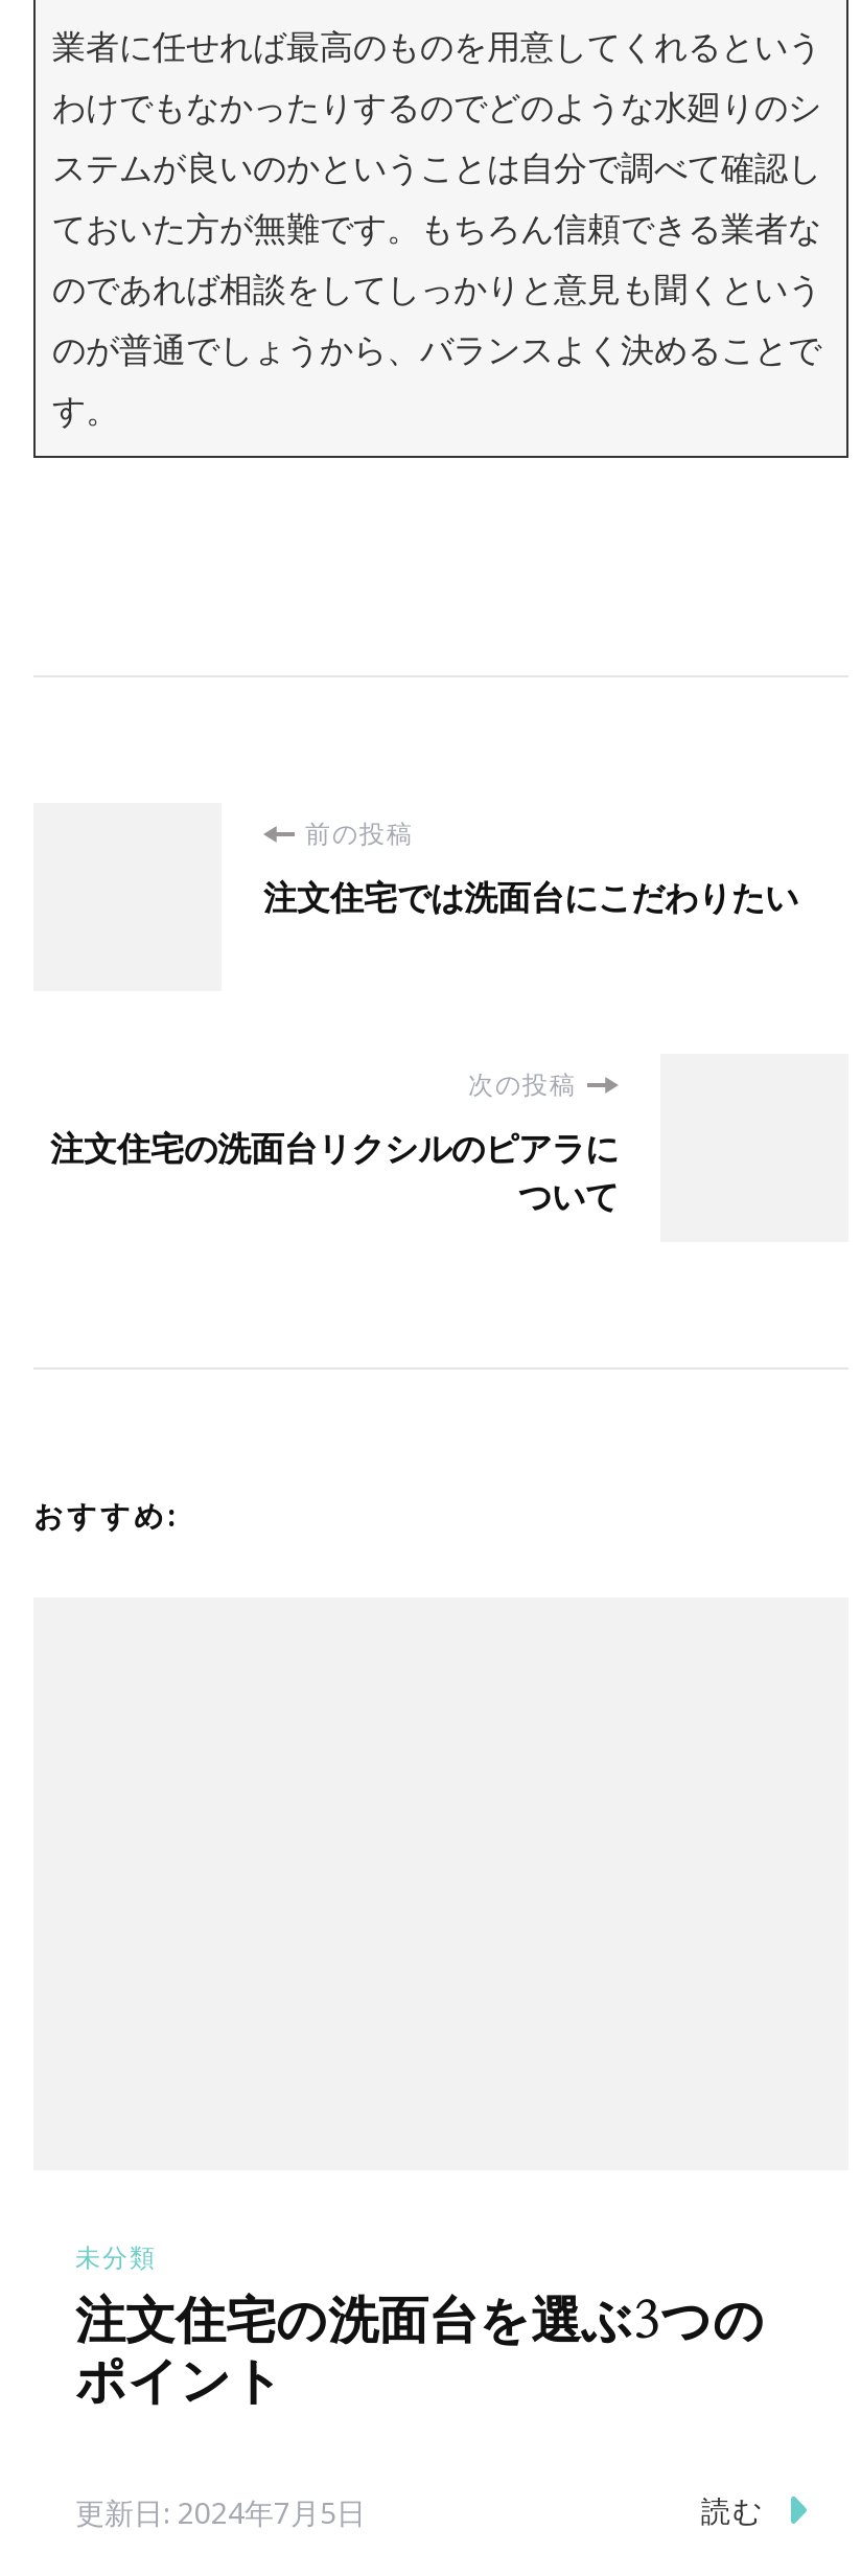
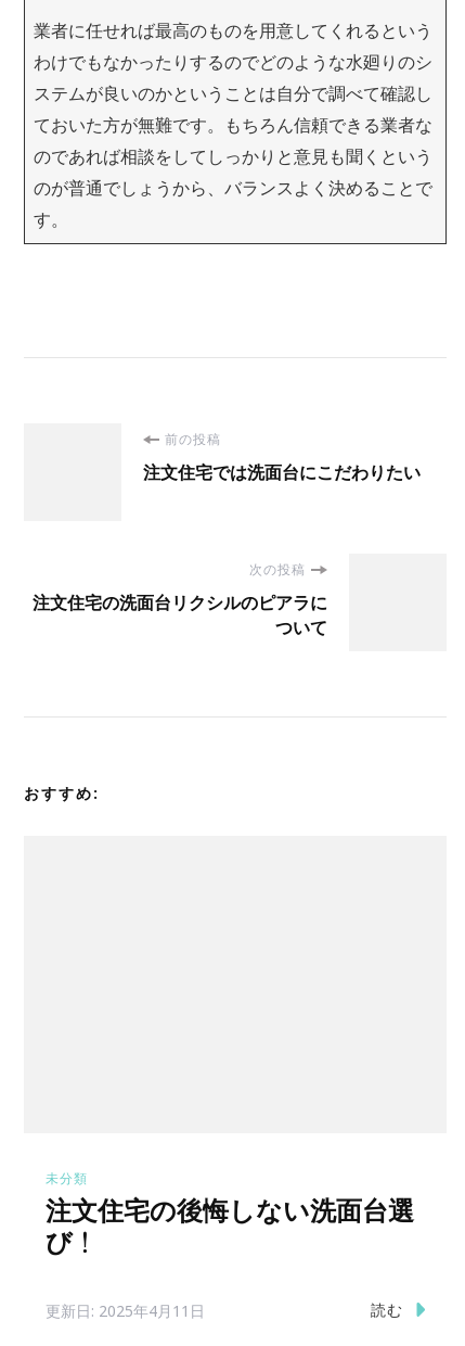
- 注文住宅の洗面台を選ぶ3つの
- ポイント
+ 注文住宅の後悔しない洗面台選
+ び！

- 更新日: 2024年7月5日
+ 更新日: 2025年4月11日
